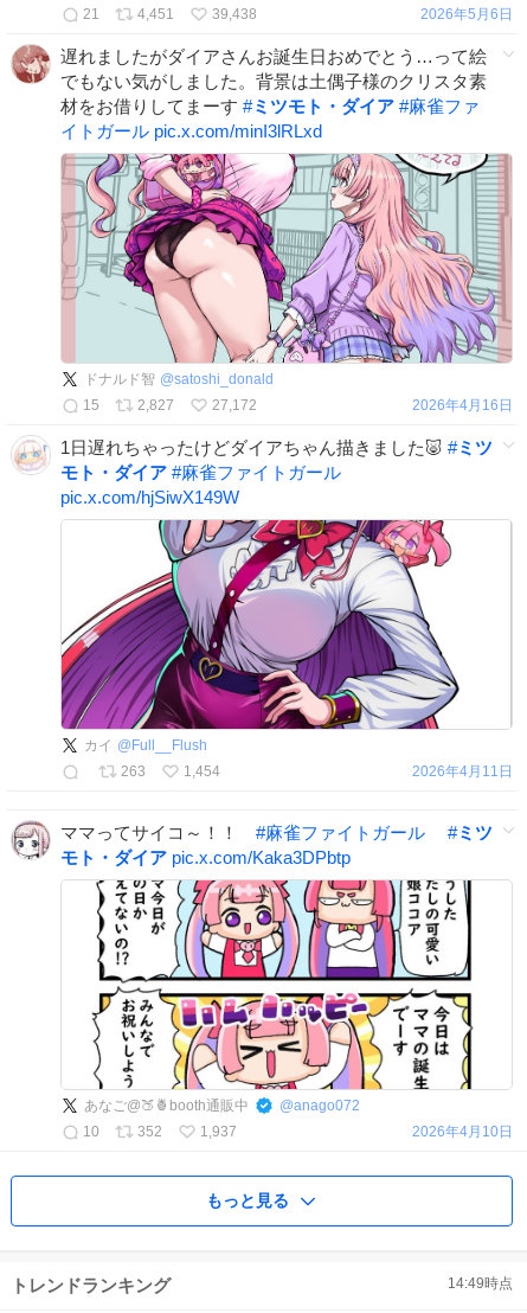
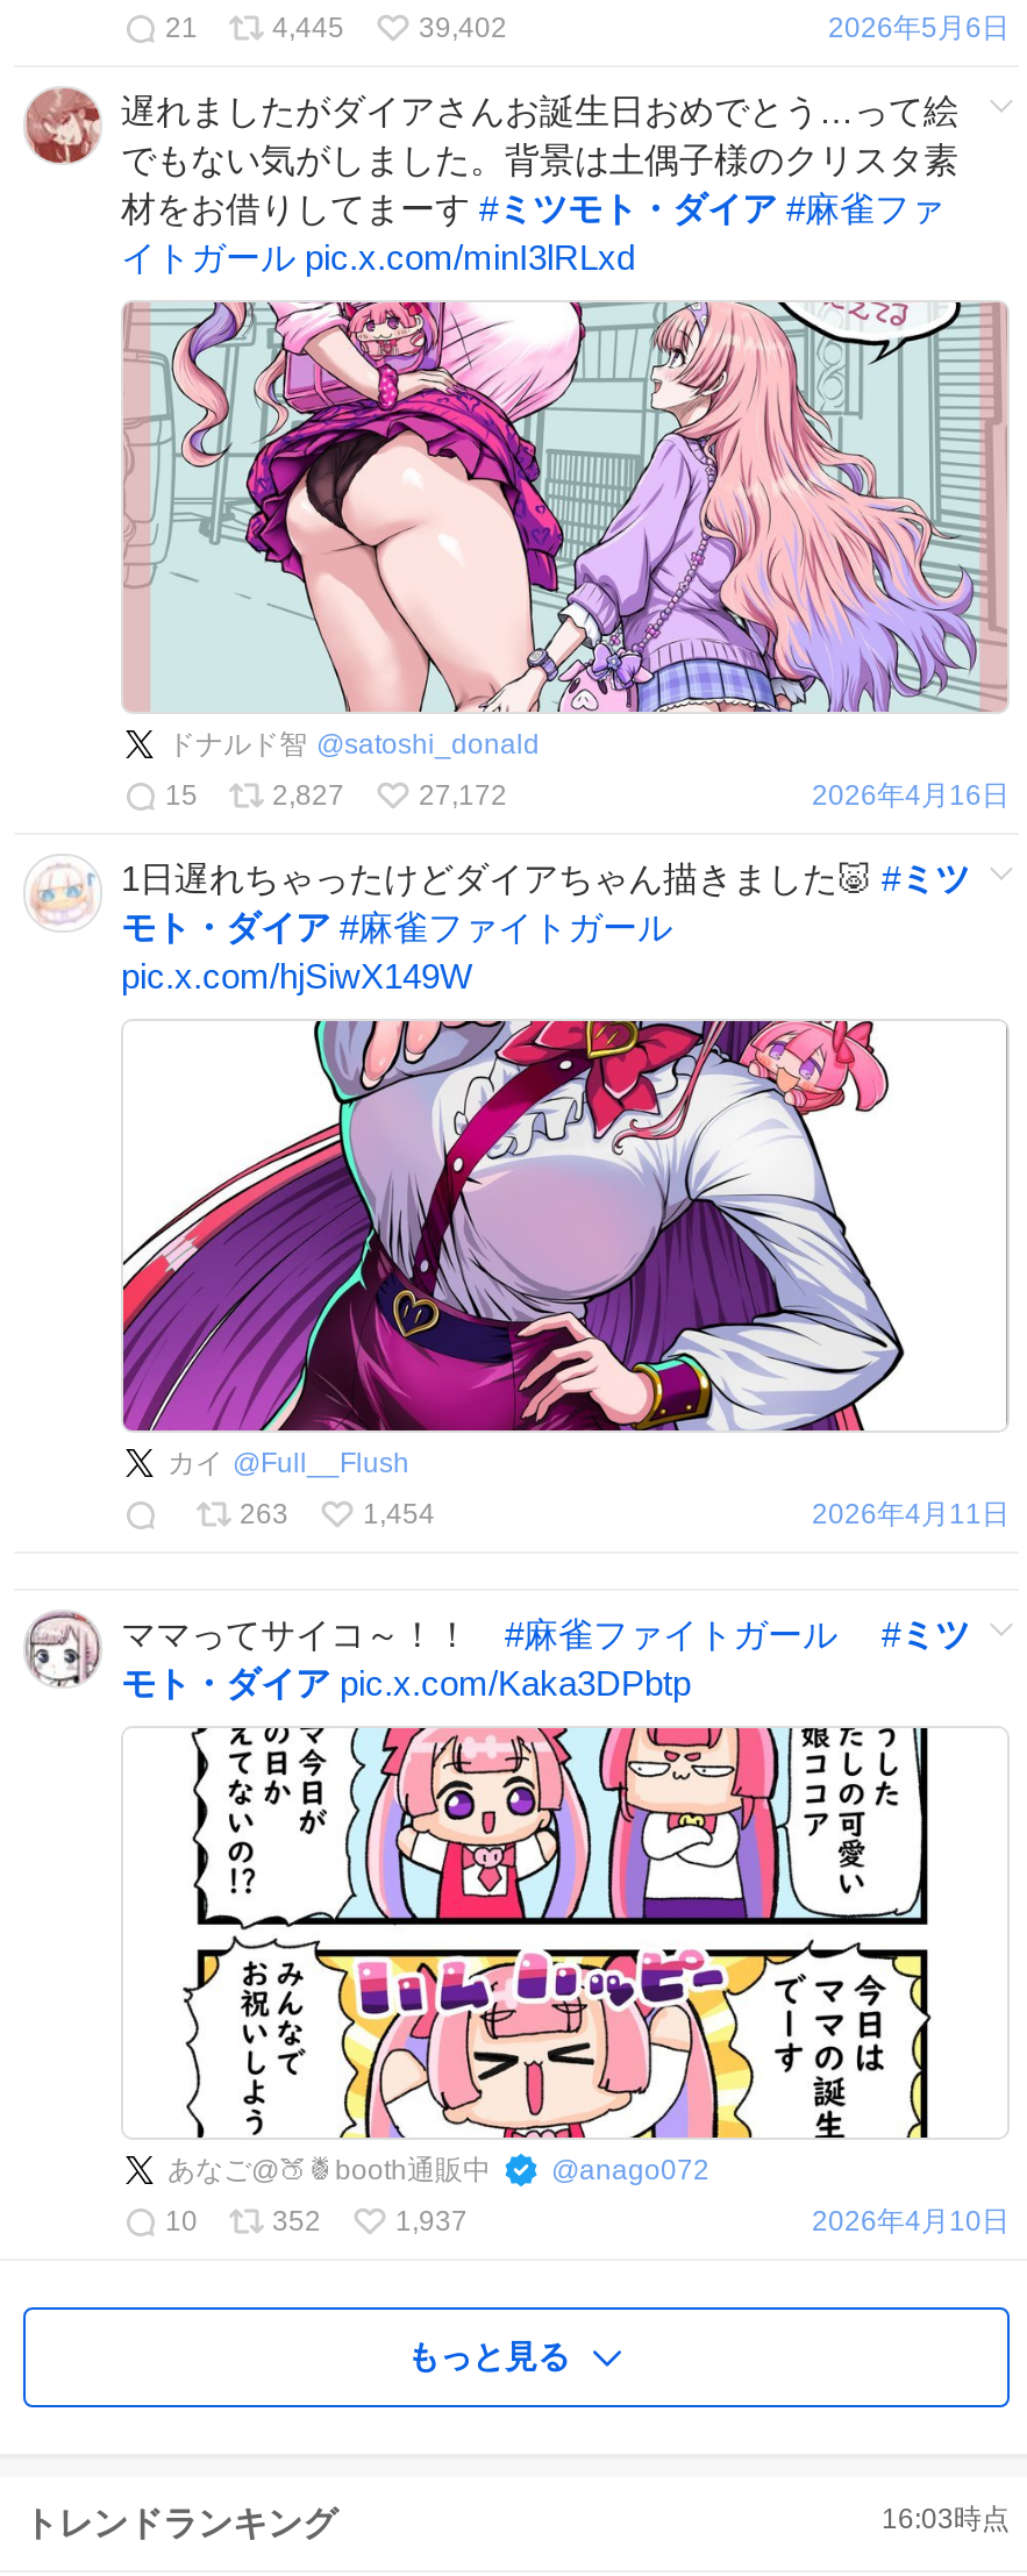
- 4,451
+ 4,445

- 39,438
+ 39,402

- 14:49時点
+ 16:03時点
